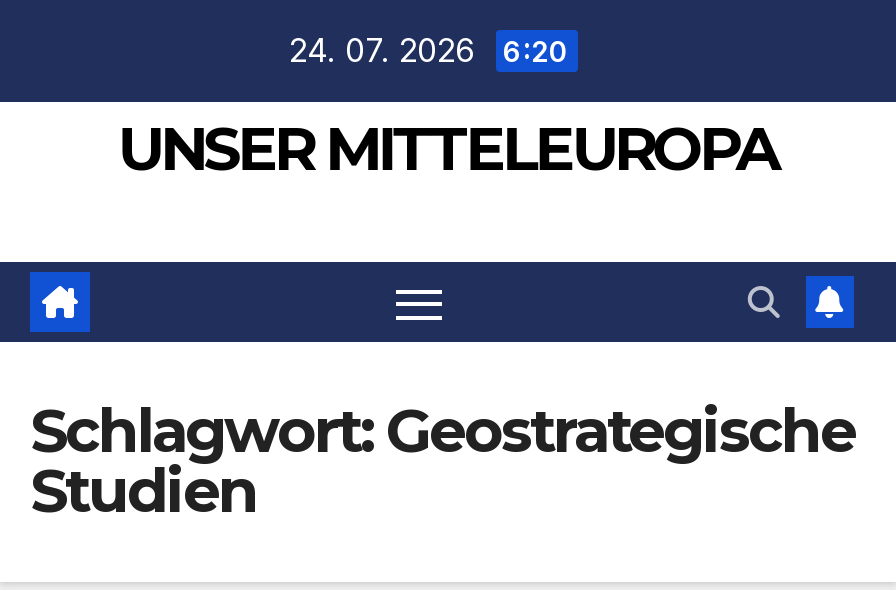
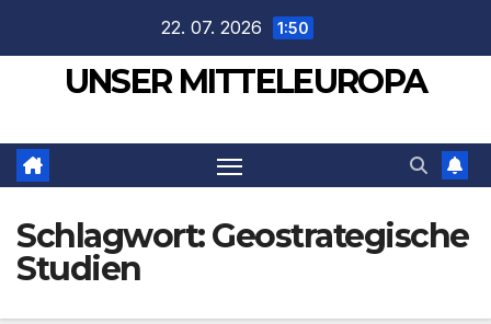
- 24. 07. 2026 6:20
+ 22. 07. 2026 1:50
